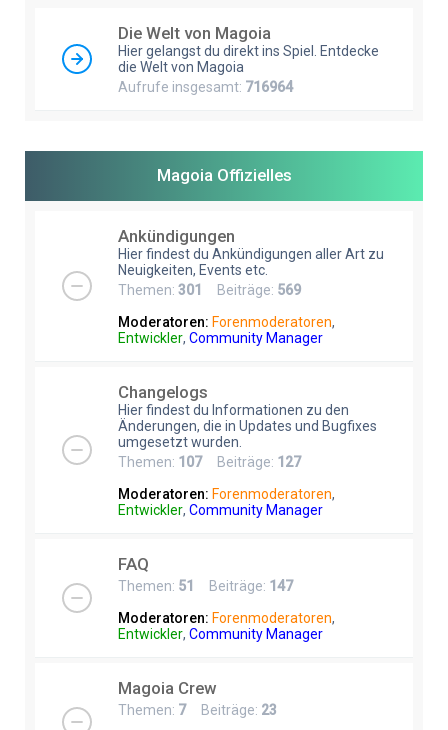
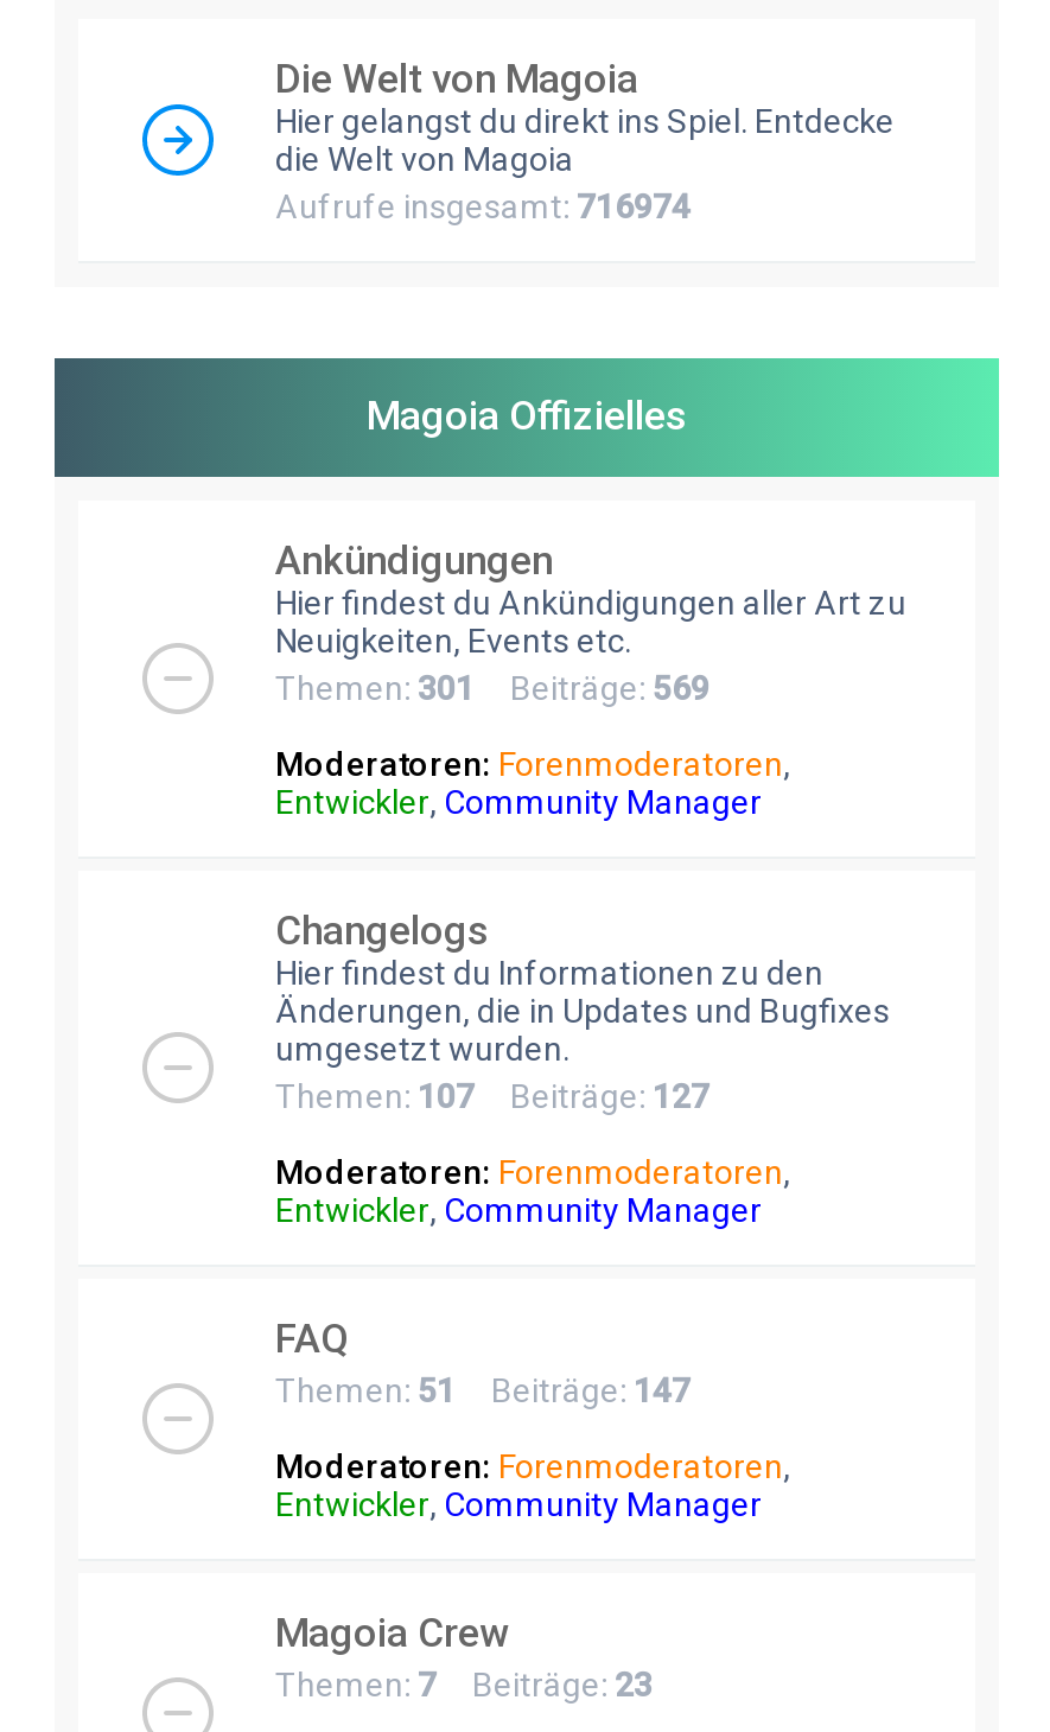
- Aufrufe insgesamt: 716964
+ Aufrufe insgesamt: 716974
